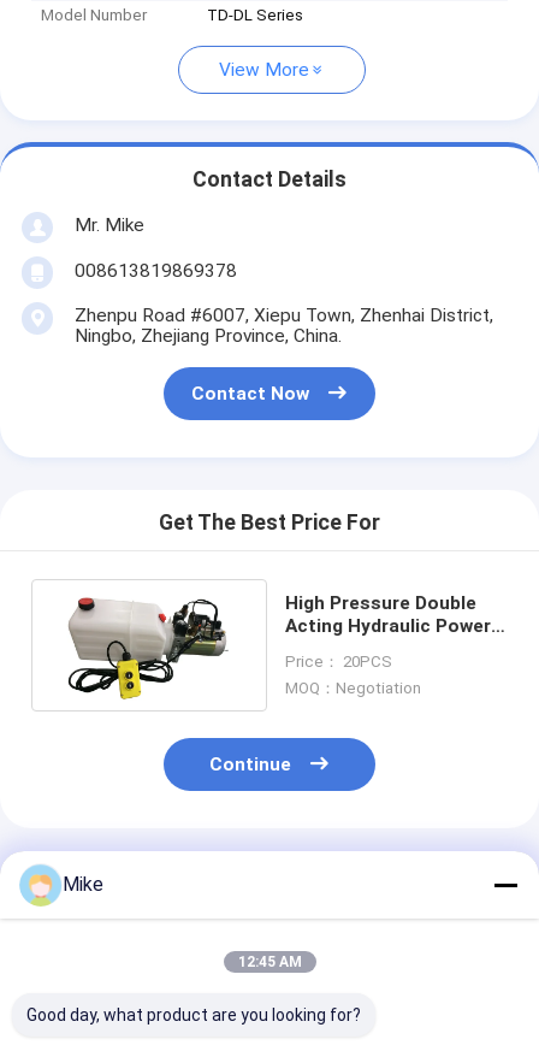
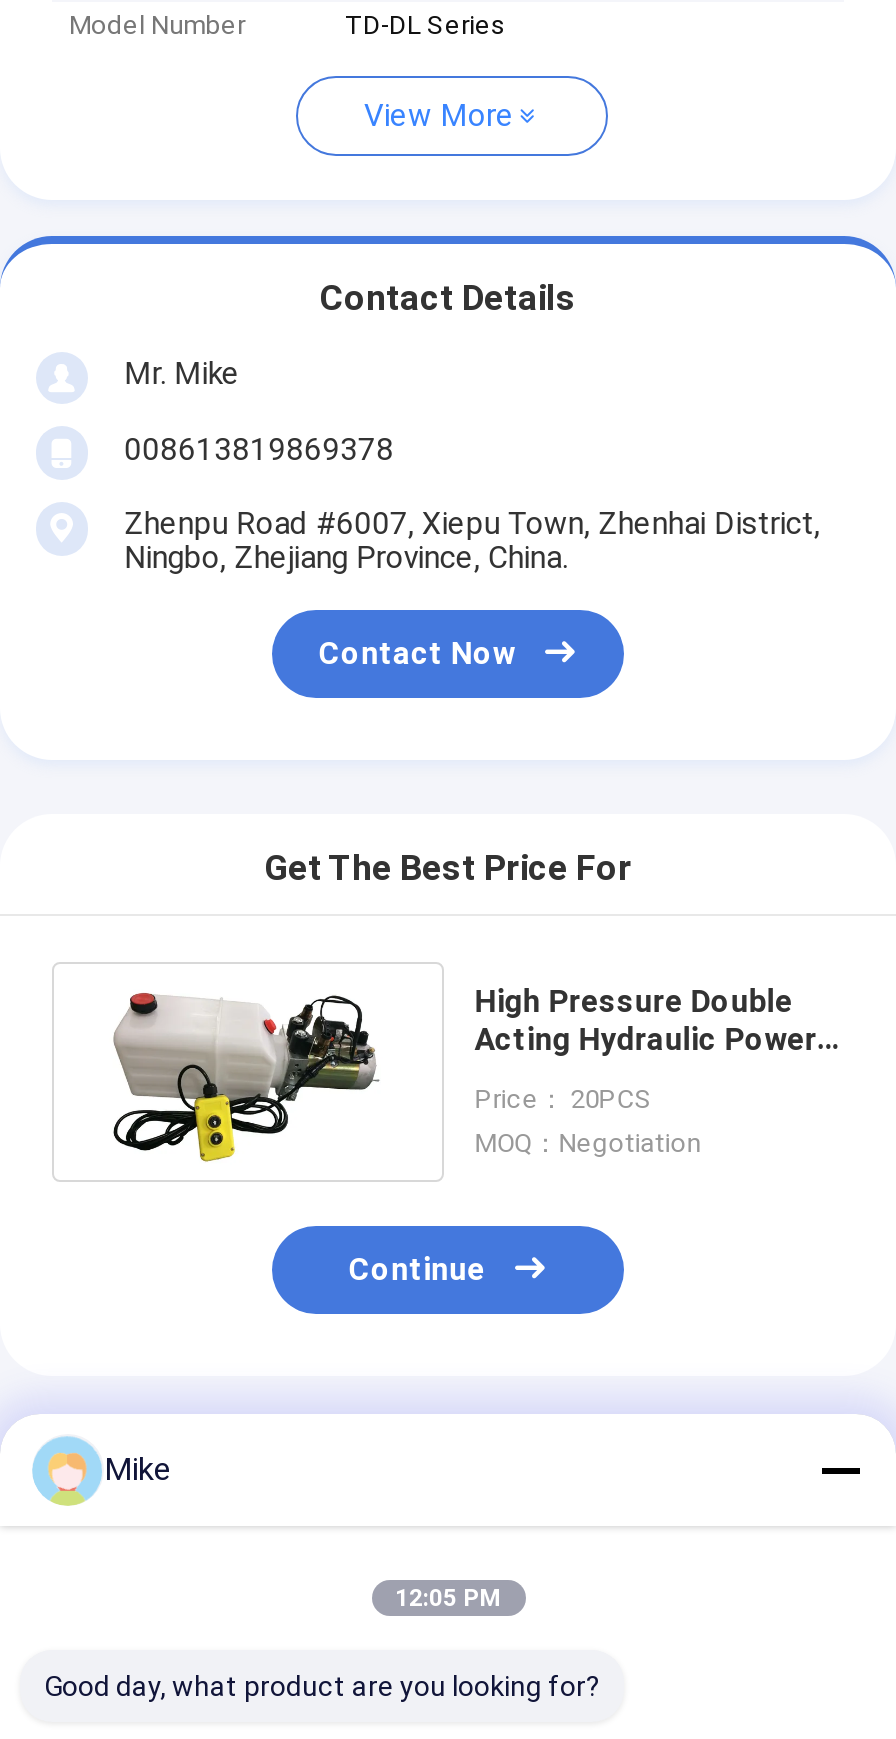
- 12:45 AM
+ 12:05 PM
